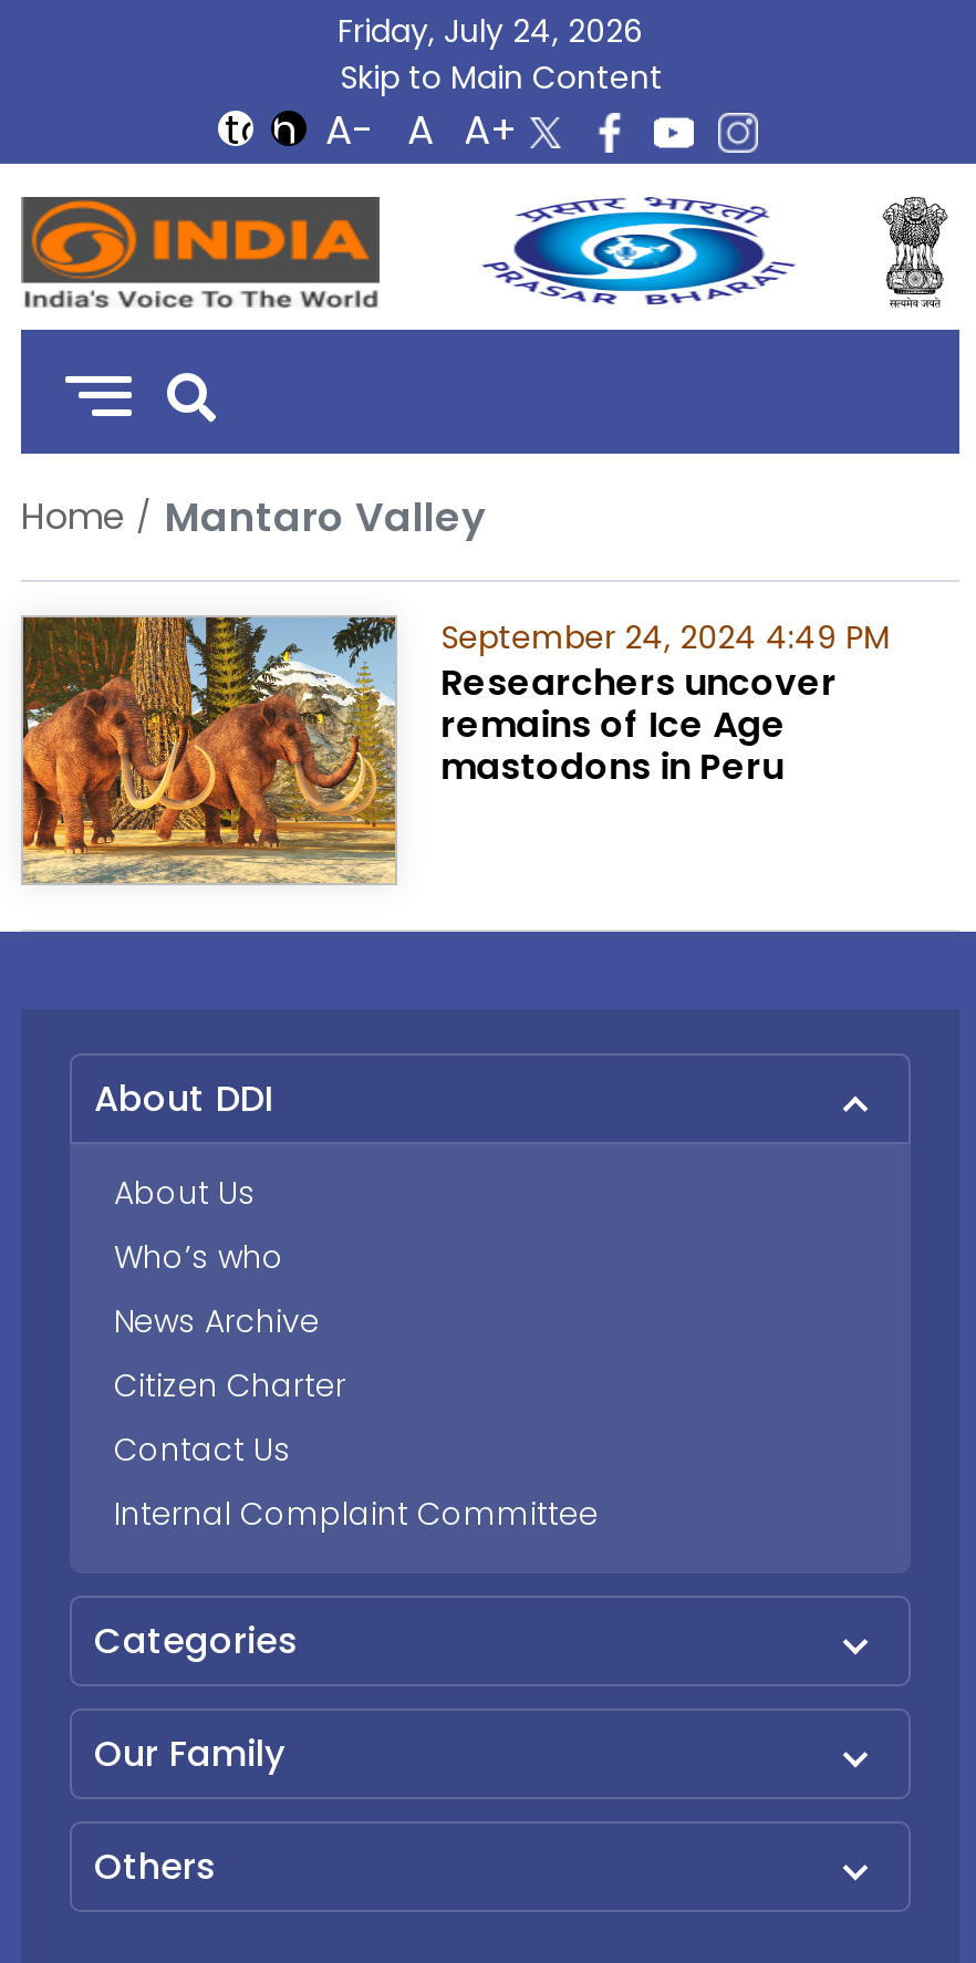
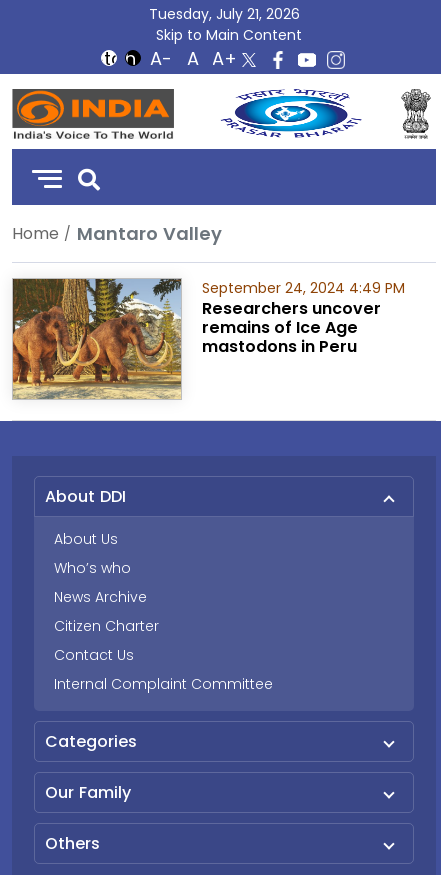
- Friday, July 24, 2026
+ Tuesday, July 21, 2026
